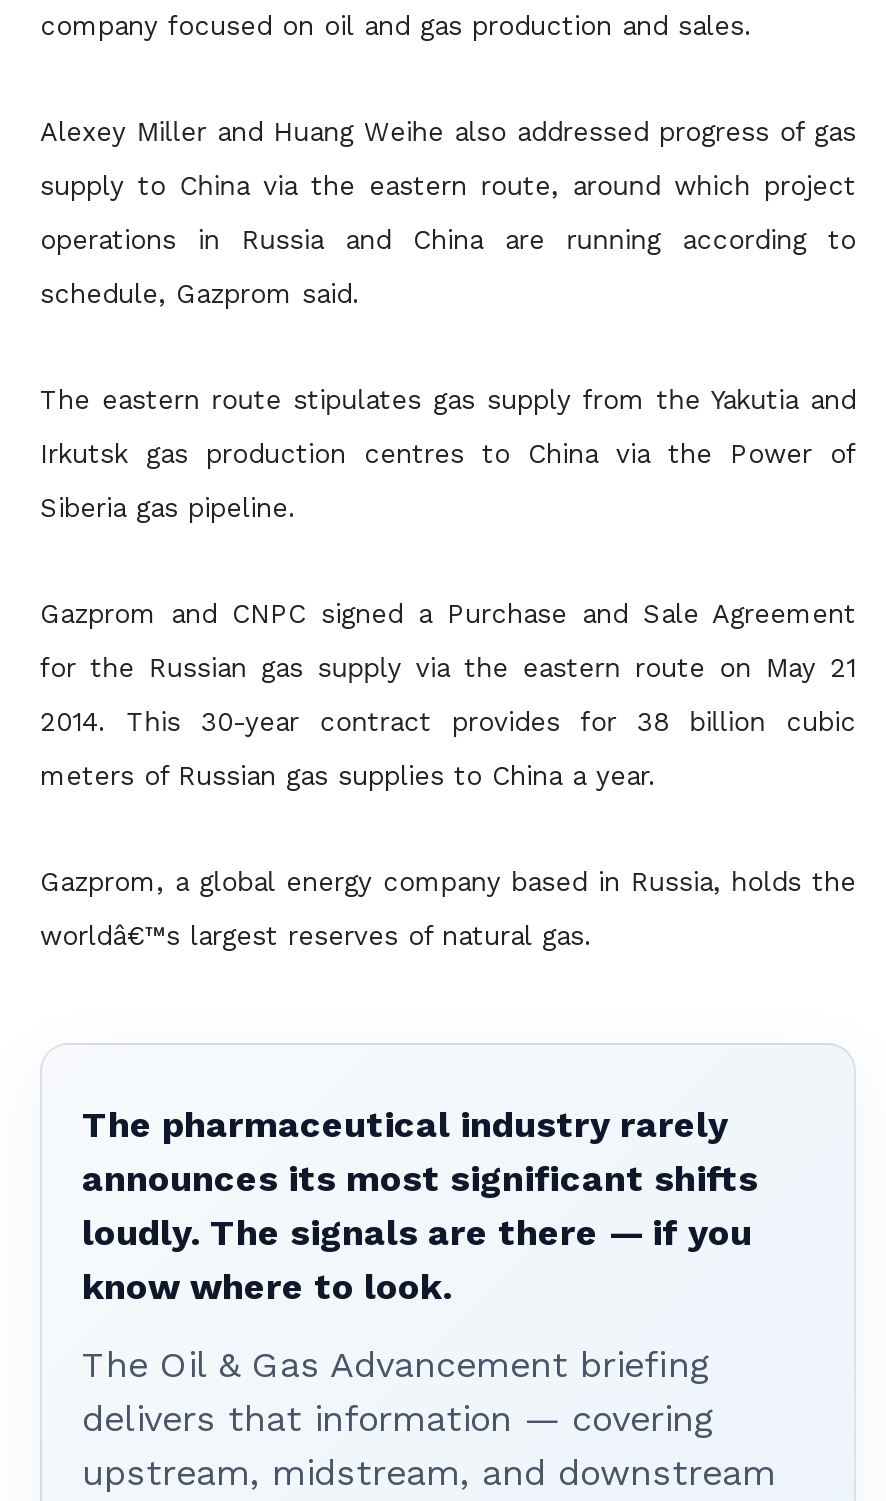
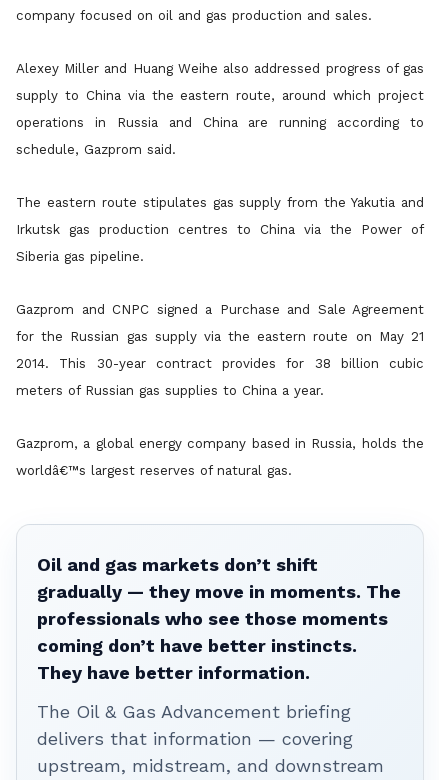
- The pharmaceutical industry rarely
- announces its most significant shifts
- loudly. The signals are there — if you
- know where to look.
+ Oil and gas markets don’t shift
+ gradually — they move in moments. The
+ professionals who see those moments
+ coming don’t have better instincts.
+ They have better information.
